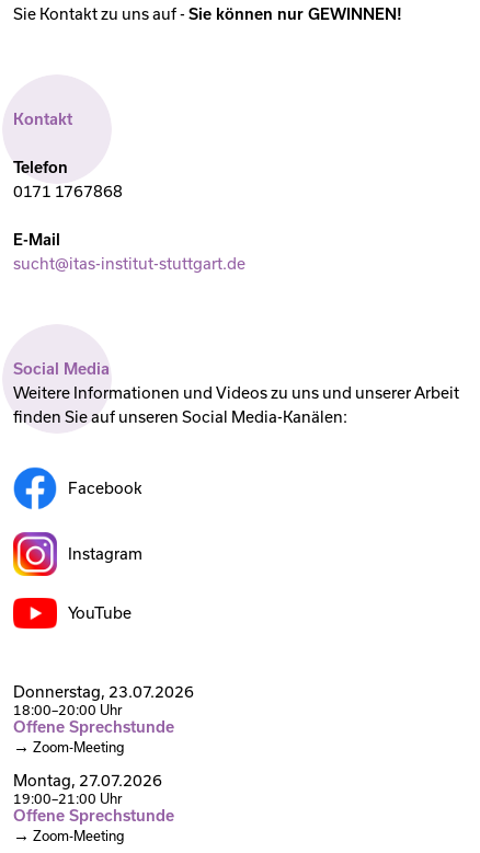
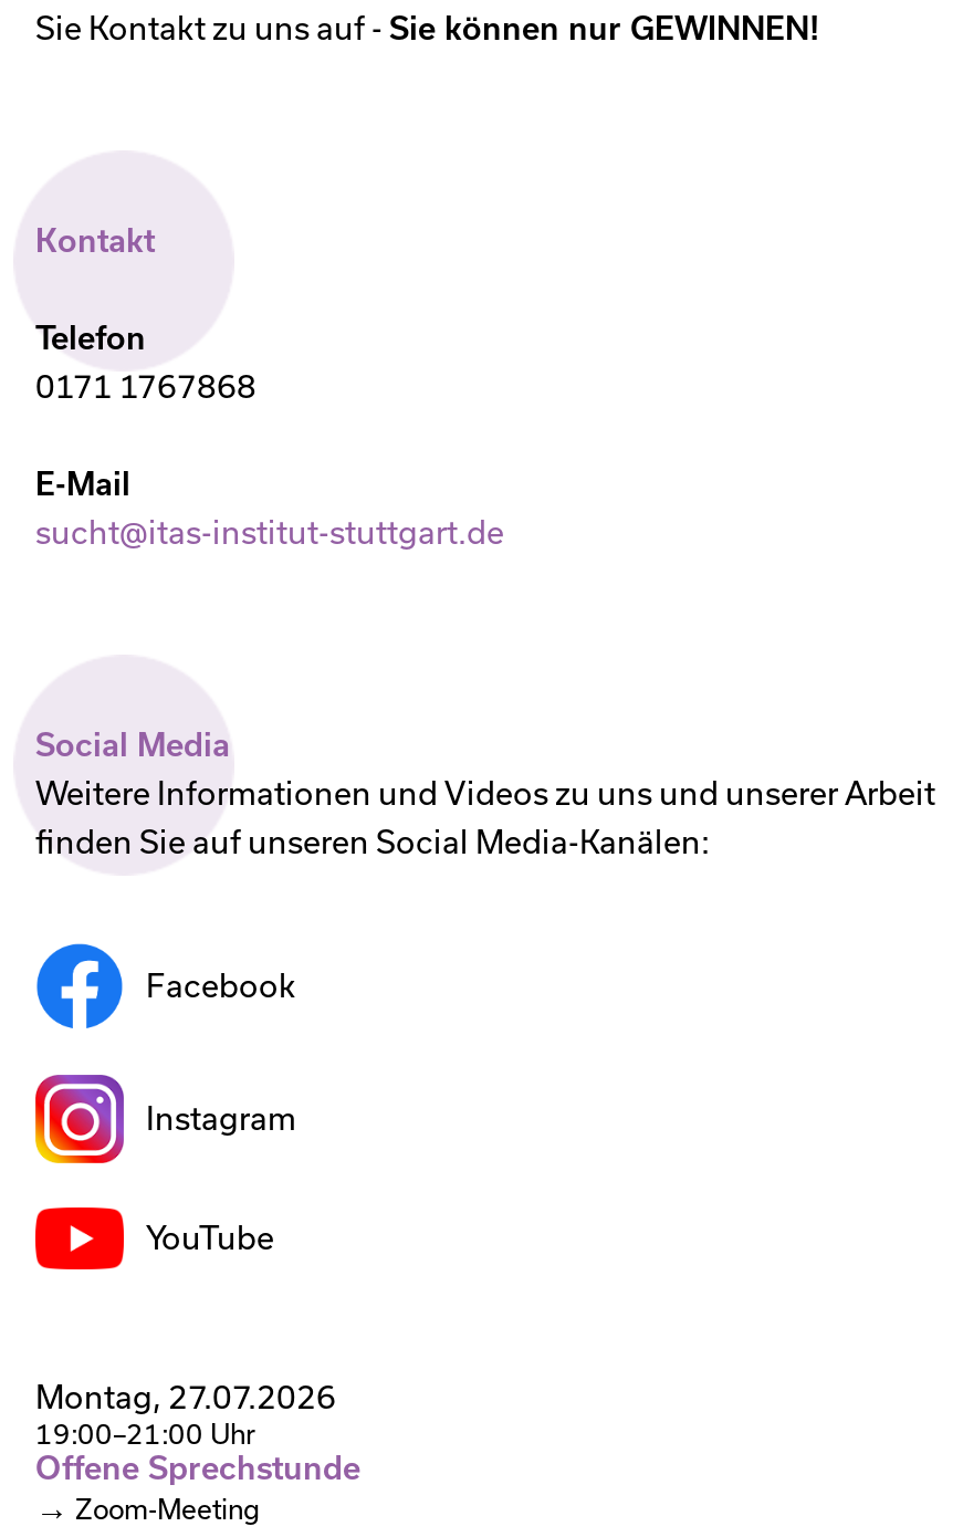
- Donnerstag, 23.07.2026
- 18:00–20:00 Uhr
- Offene Sprechstunde
- Zoom-Meeting
